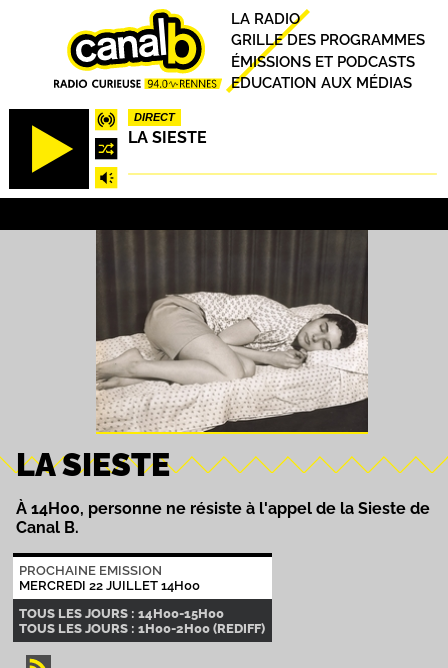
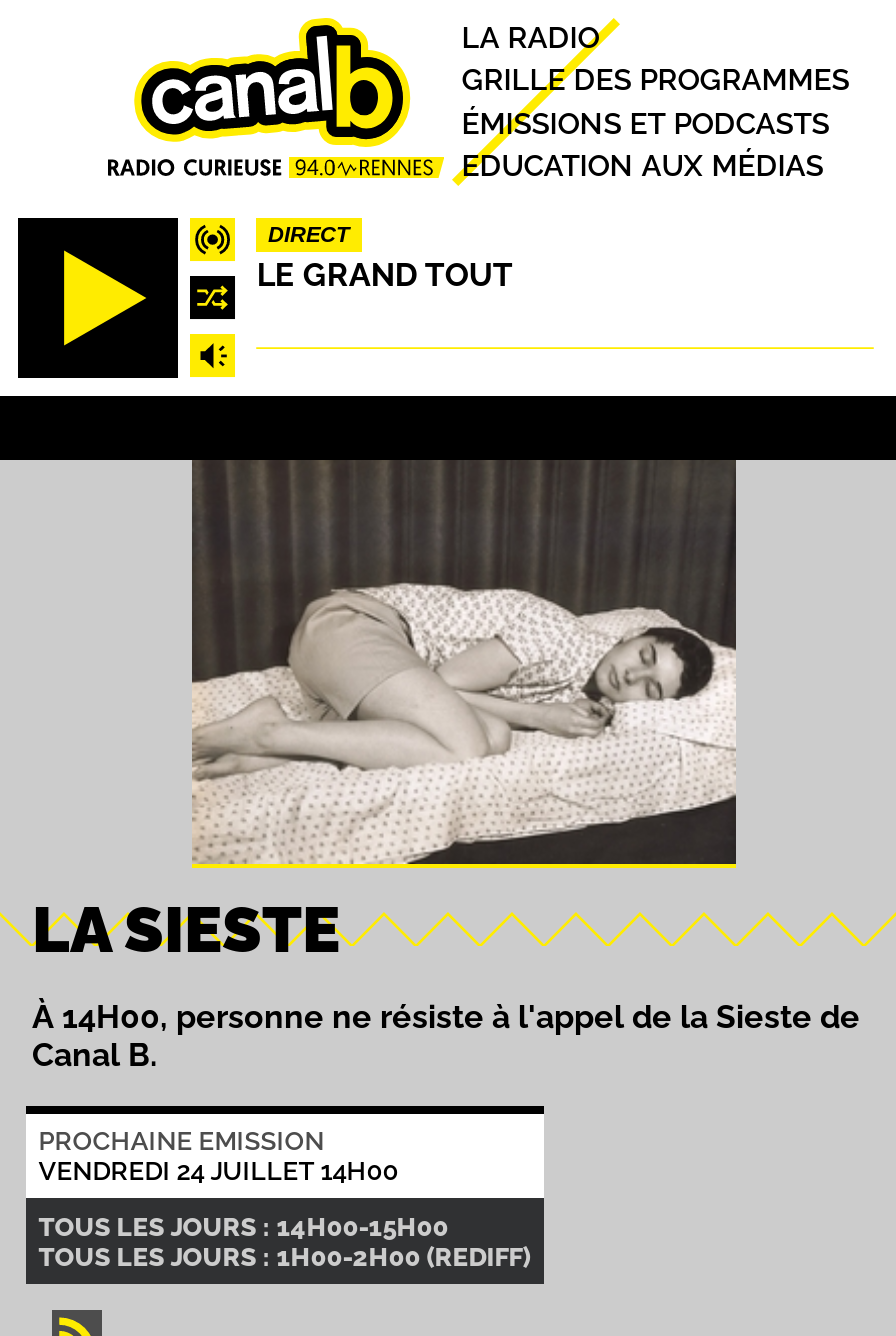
- LA SIESTE
+ LE GRAND TOUT

- MERCREDI 22 JUILLET 14H00
+ VENDREDI 24 JUILLET 14H00
